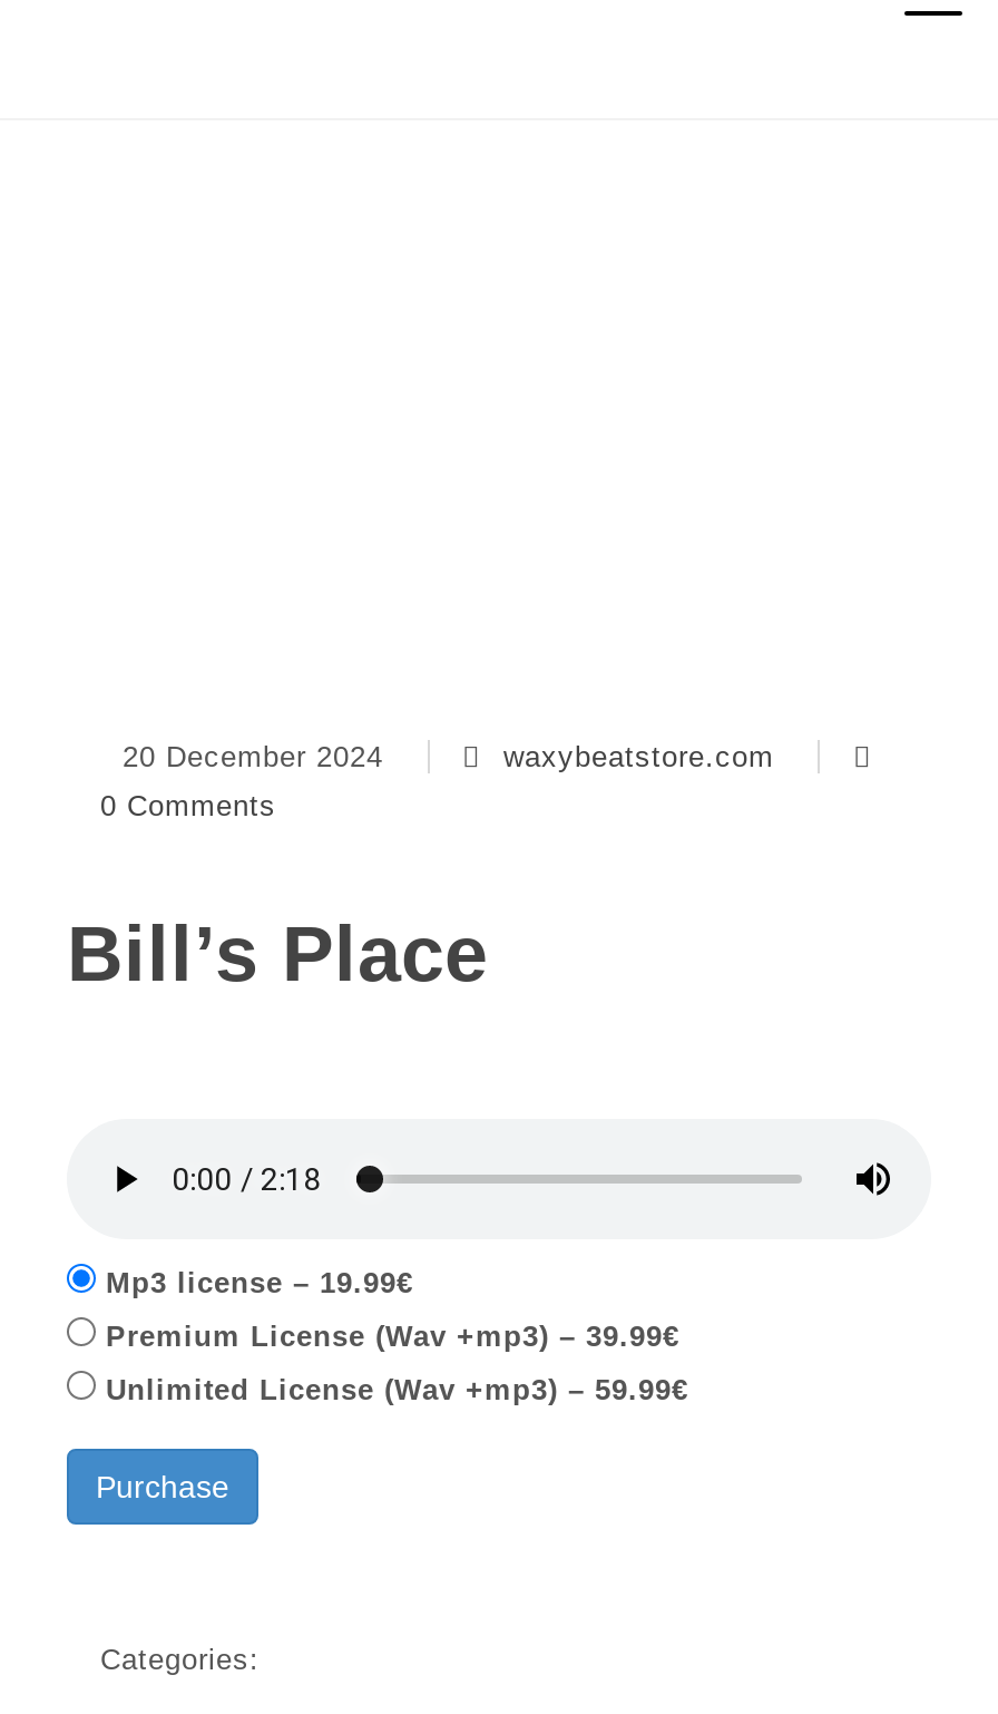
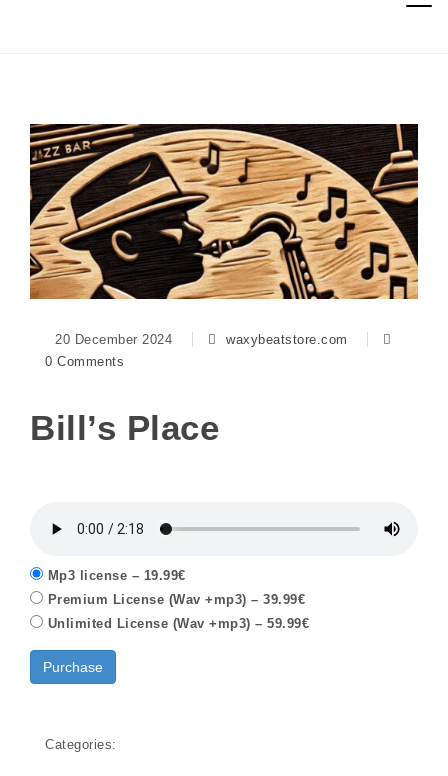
+ [image]
